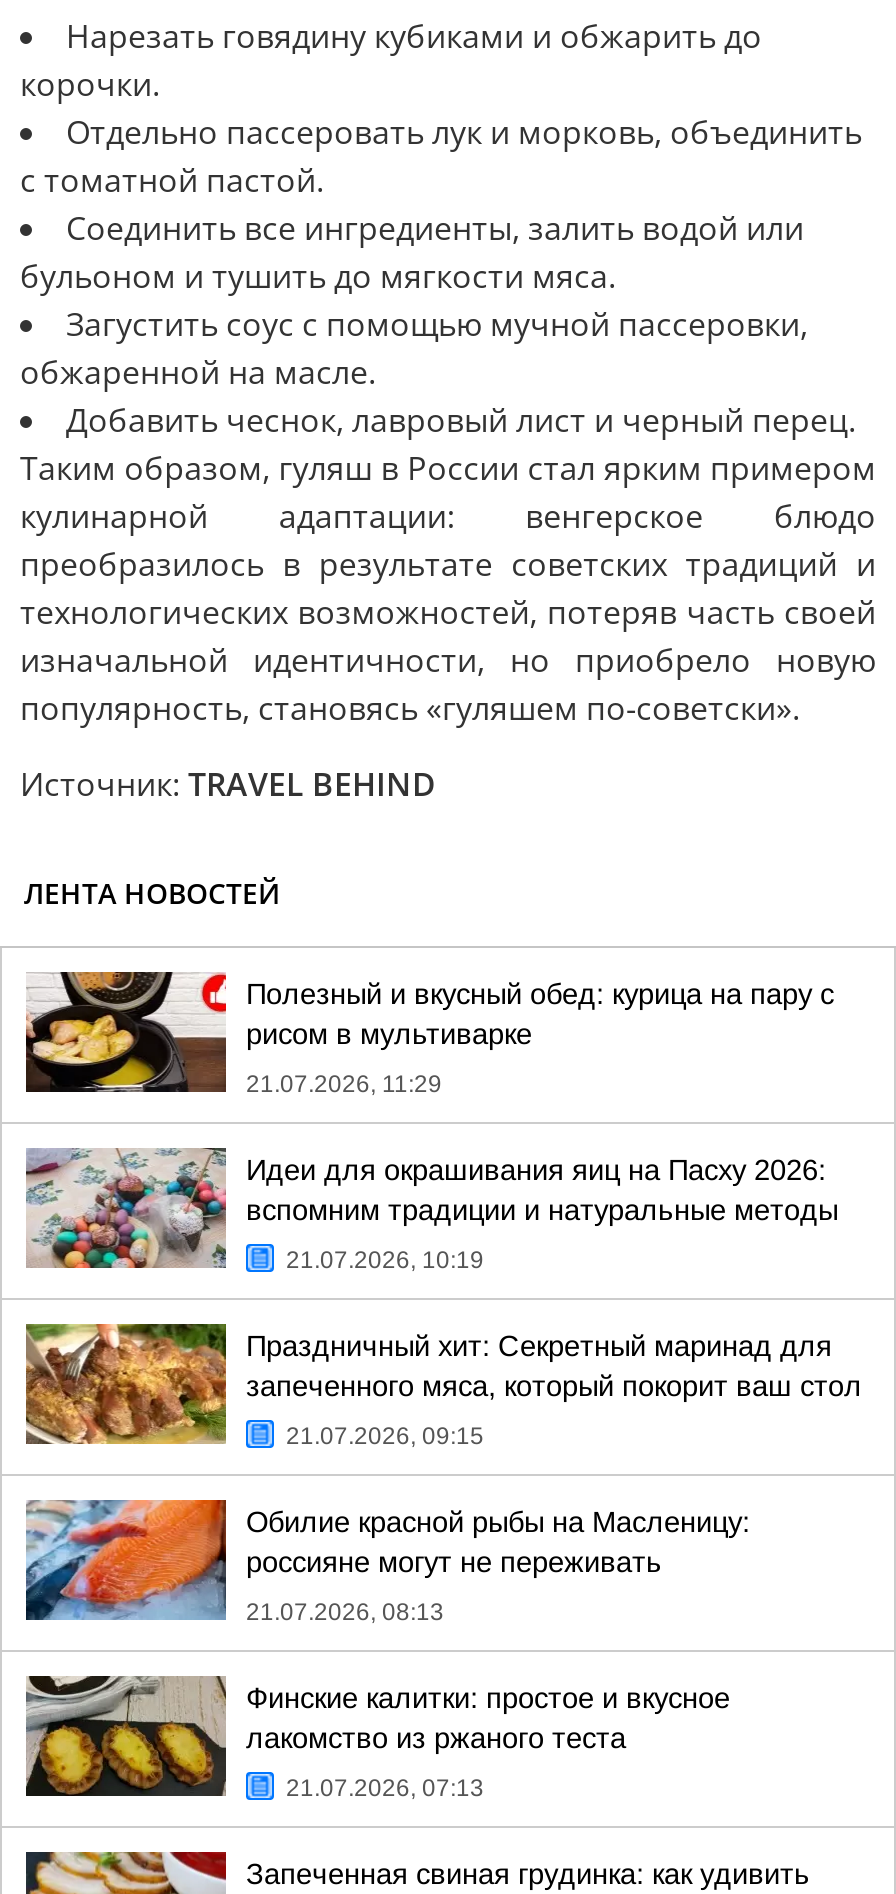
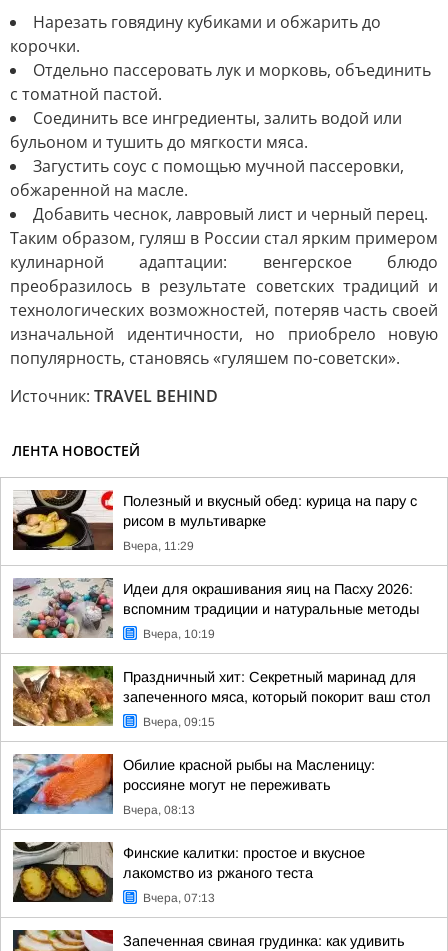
- 21.07.2026, 11:29
+ Вчера, 11:29

- 21.07.2026, 10:19
+ Вчера, 10:19

- 21.07.2026, 09:15
+ Вчера, 09:15

- 21.07.2026, 08:13
+ Вчера, 08:13

- 21.07.2026, 07:13
+ Вчера, 07:13
